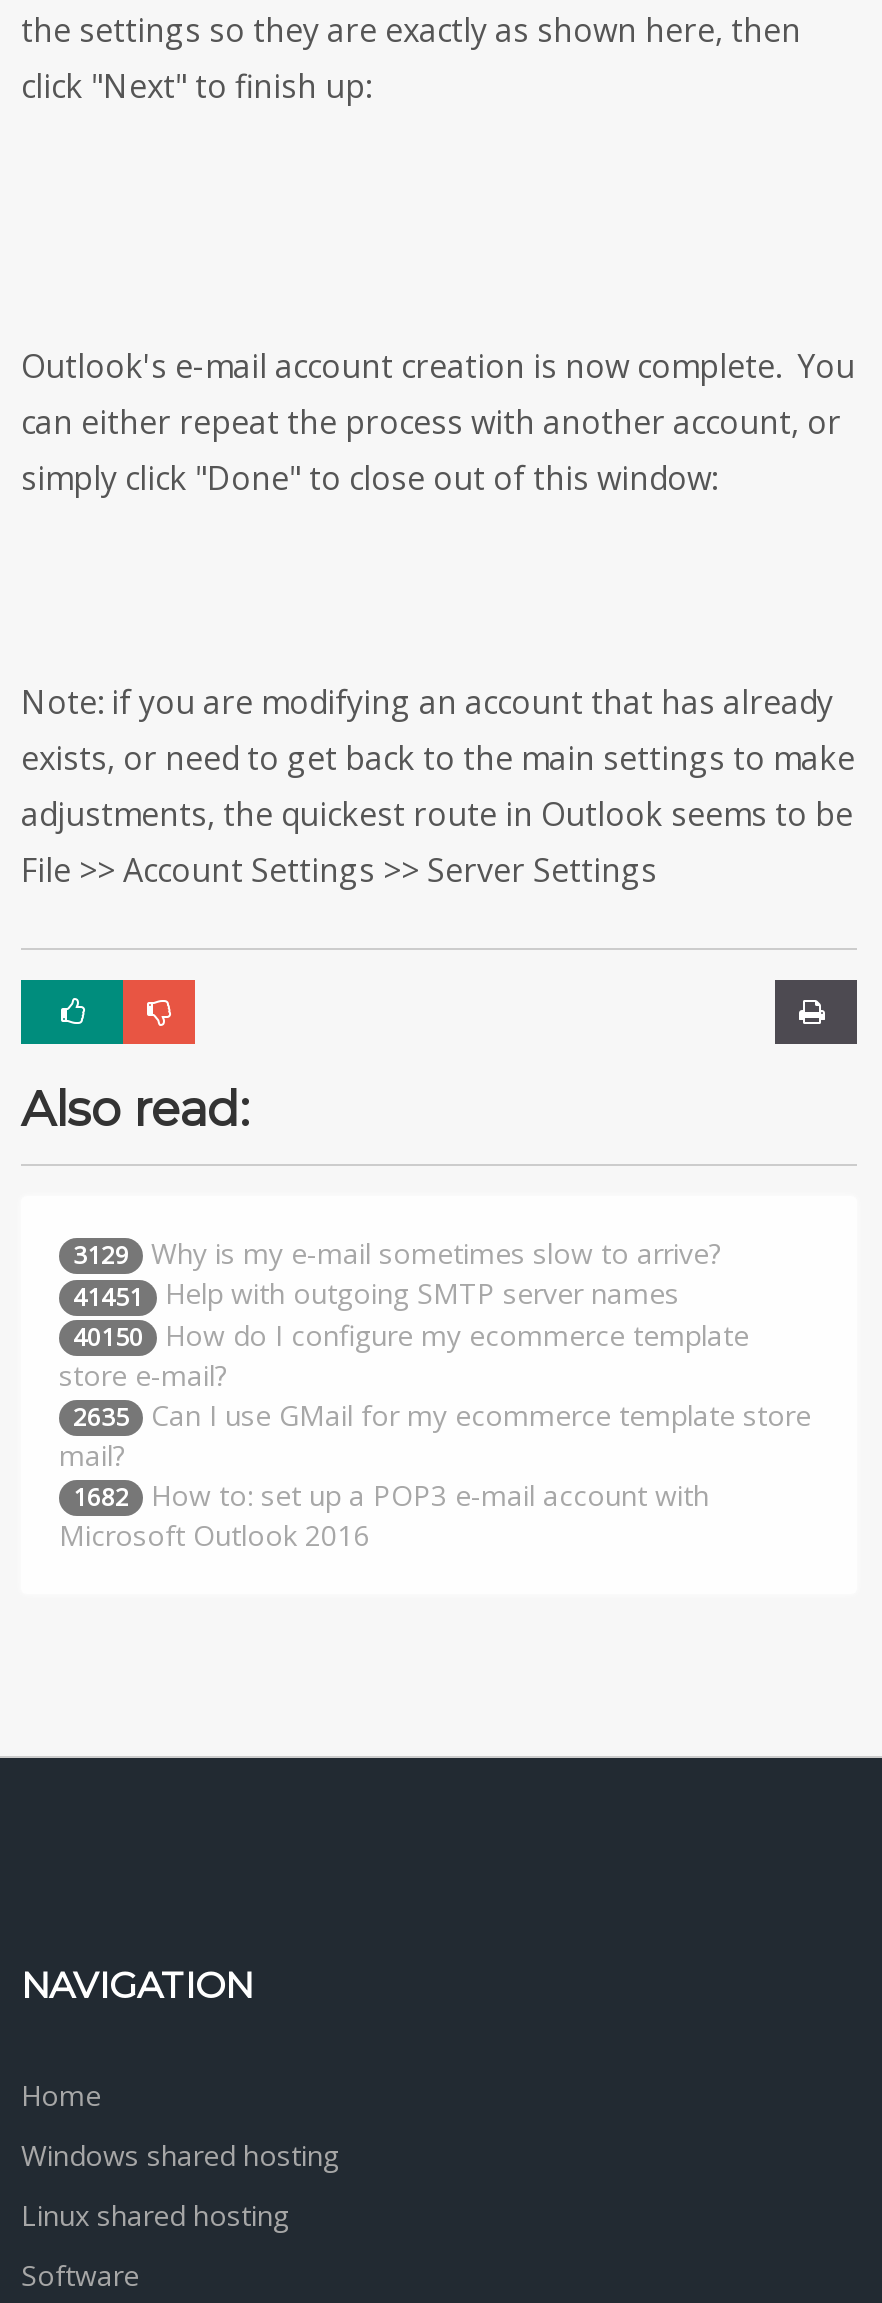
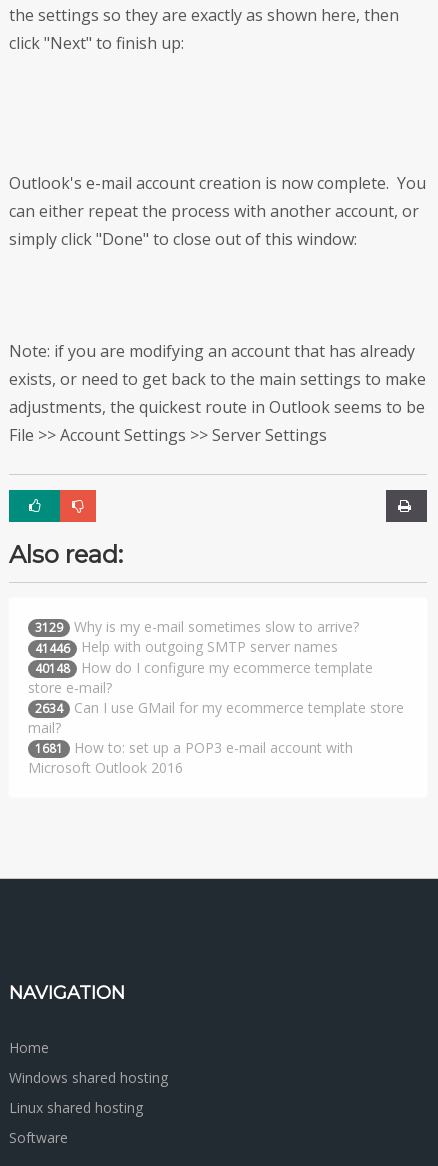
- 41451 Help with outgoing SMTP server names
+ 41446 Help with outgoing SMTP server names

- 40150 How do I configure my ecommerce template
+ 40148 How do I configure my ecommerce template

- 2635 Can I use GMail for my ecommerce template store
+ 2634 Can I use GMail for my ecommerce template store

- 1682 How to: set up a POP3 e-mail account with
+ 1681 How to: set up a POP3 e-mail account with
